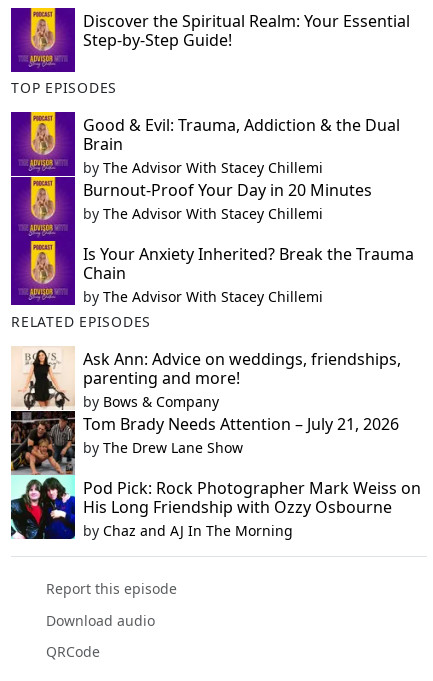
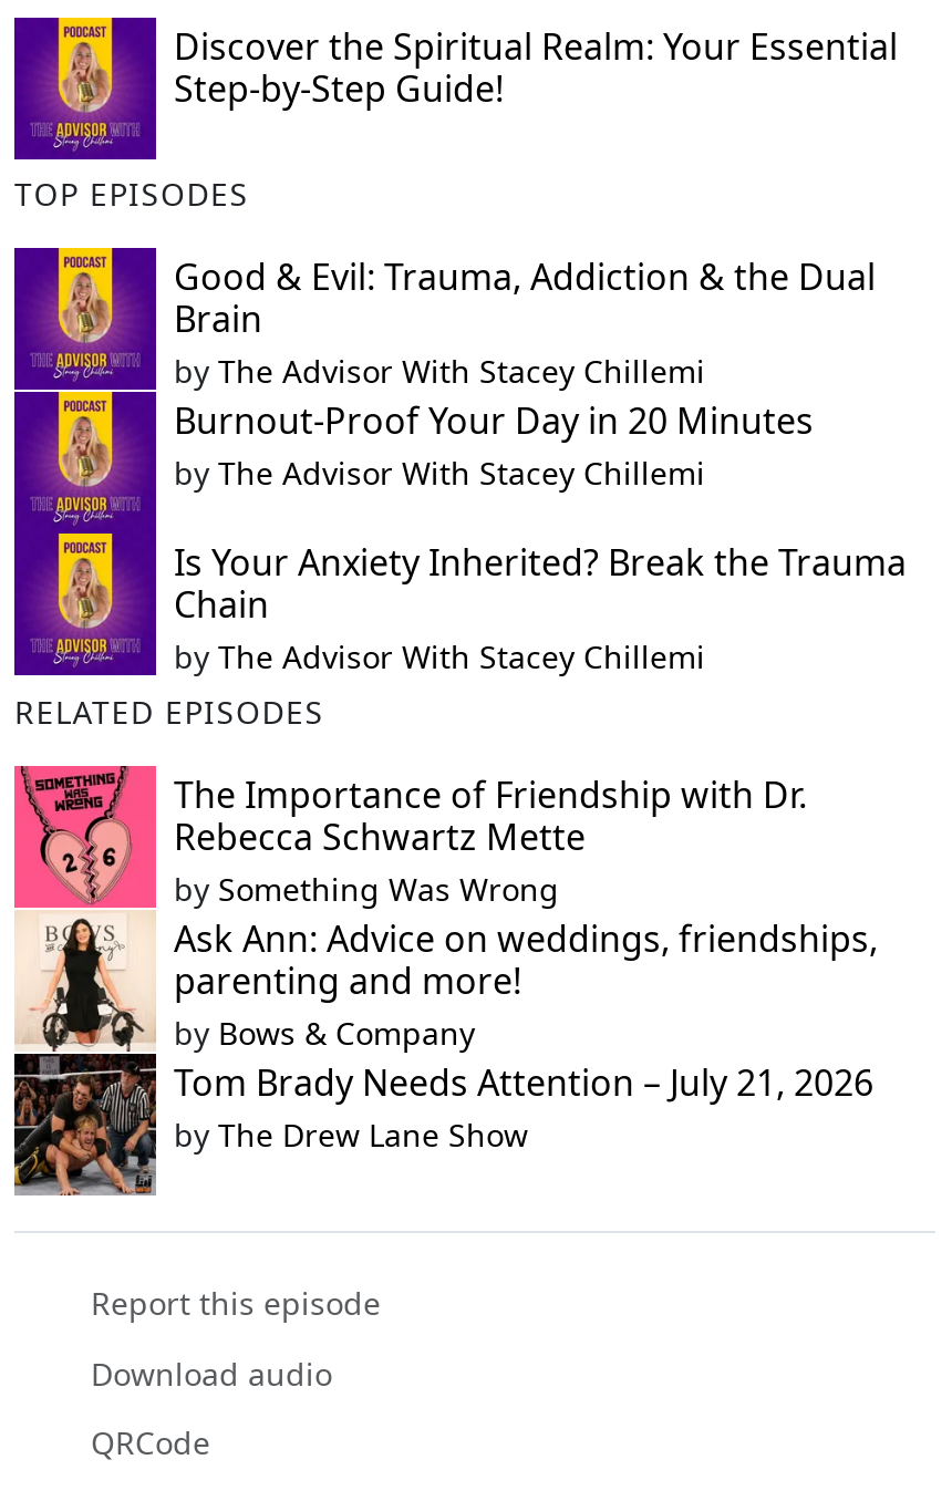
+ [image]
+ The Importance of Friendship with Dr.
+ Rebecca Schwartz Mette
+ by Something Was Wrong

moved down: Ask Ann: Advice on weddings, friendships, | parenting and more! | by Bows & Company | Tom Brady Needs Attention – July 21, 2026 | by The Drew Lane Show

- [image]
- Pod Pick: Rock Photographer Mark Weiss on
- His Long Friendship with Ozzy Osbourne
- by Chaz and AJ In The Morning
